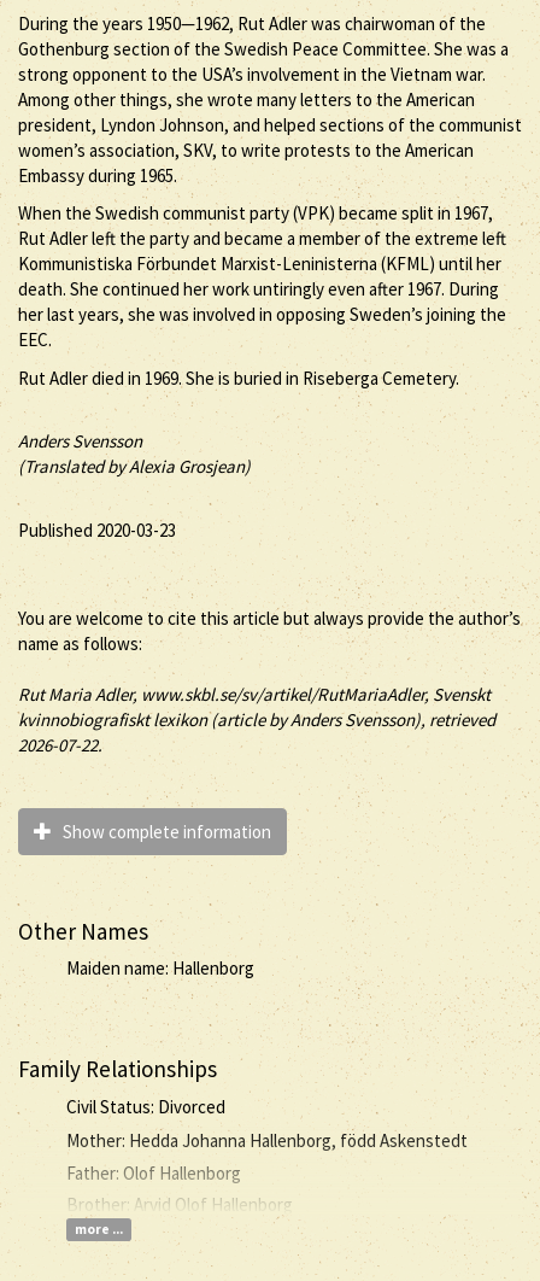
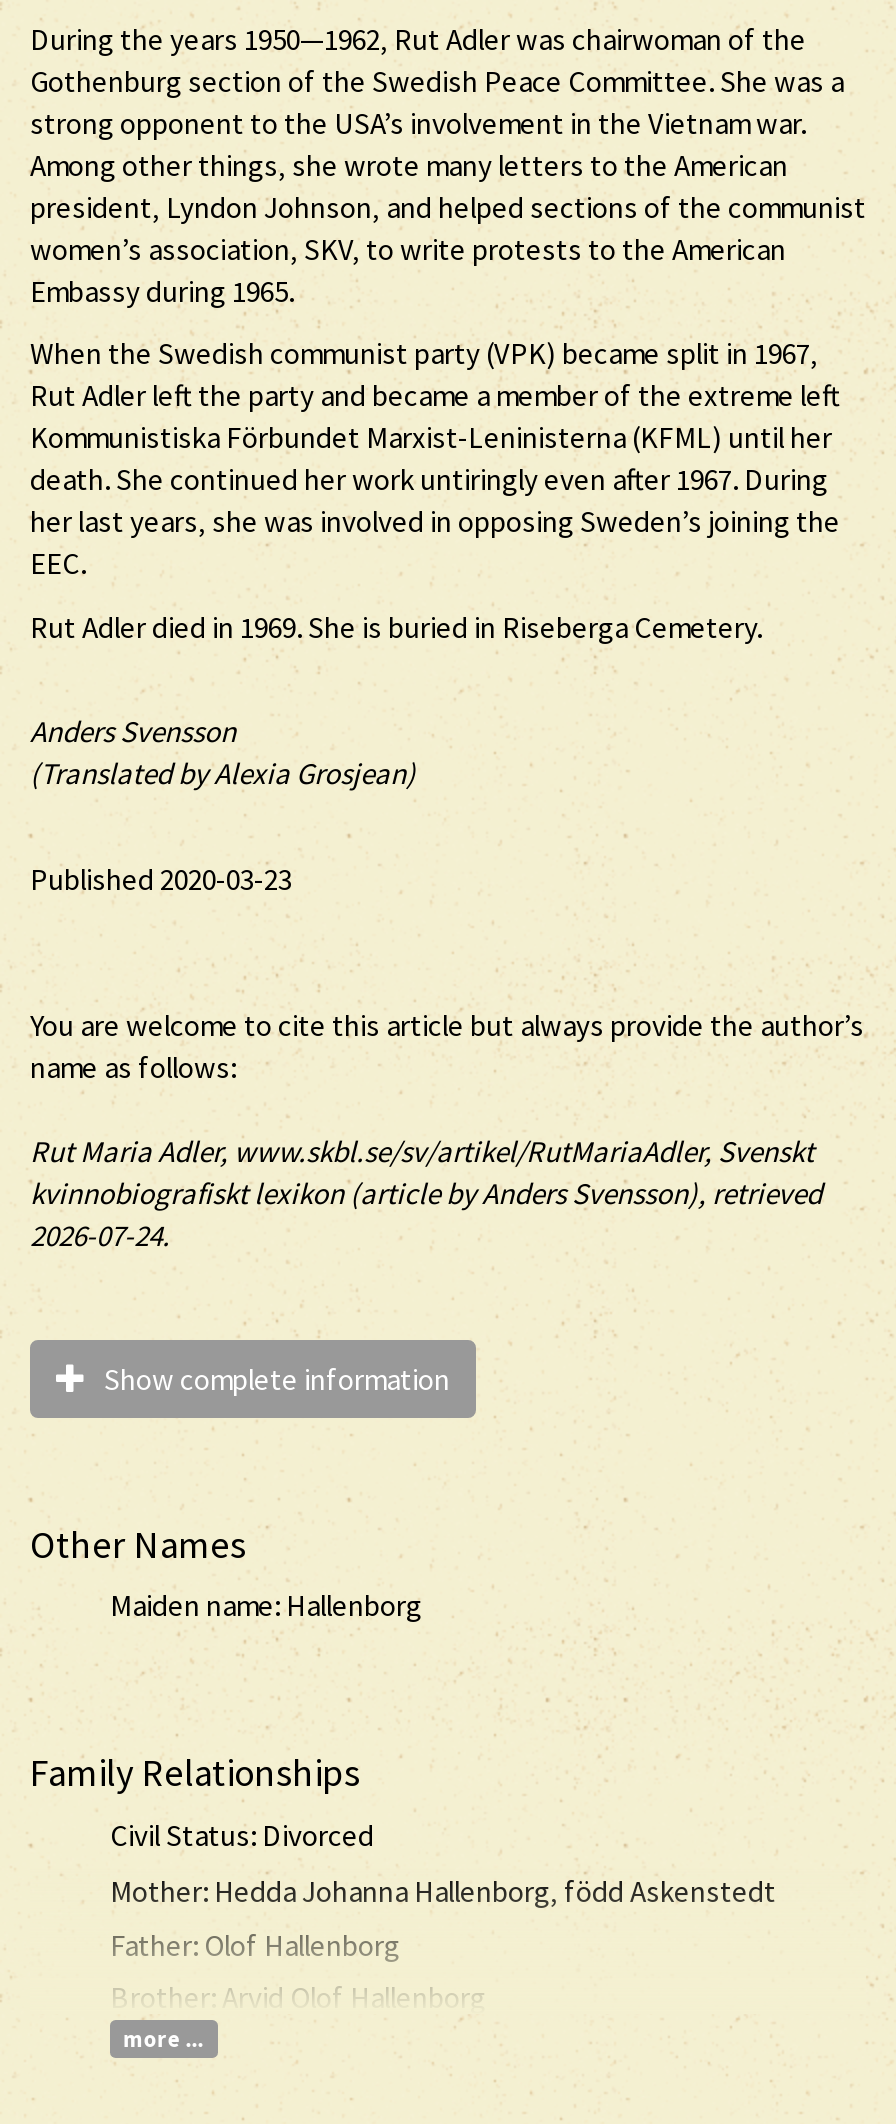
- 2026-07-22.
+ 2026-07-24.
